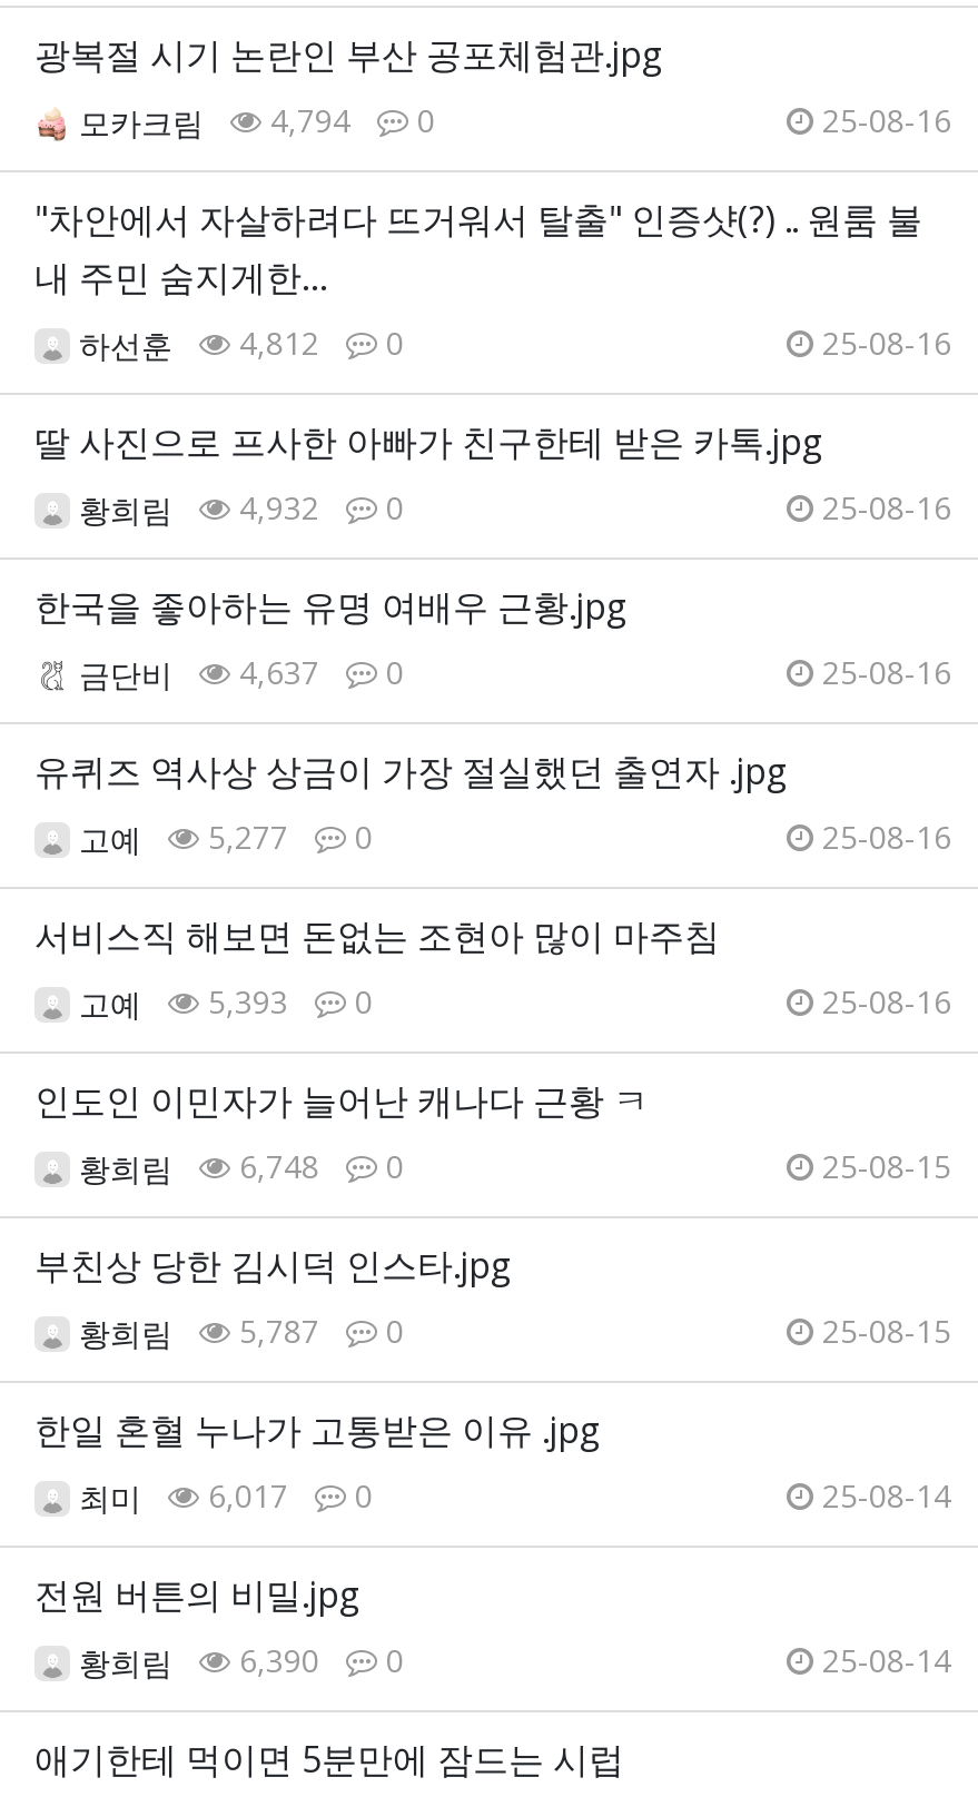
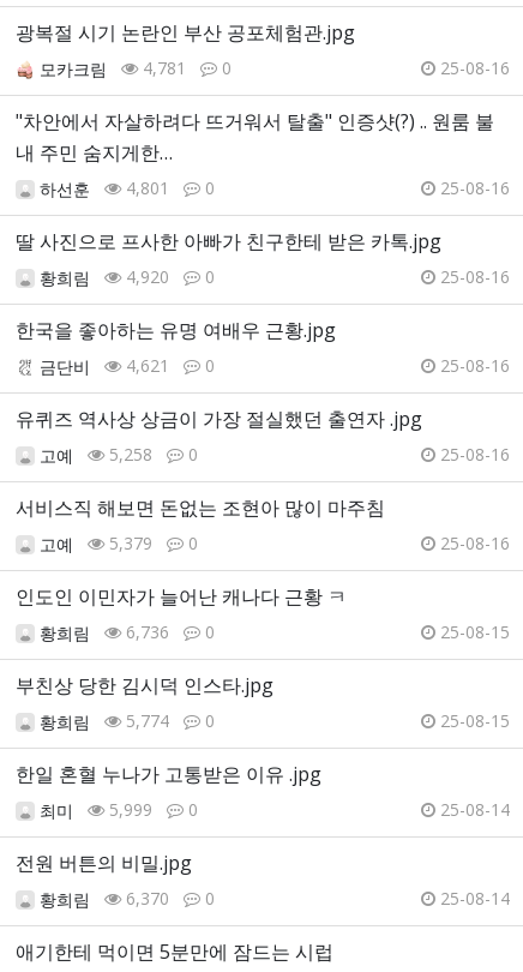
- 모카크림 4,794 0
+ 모카크림 4,781 0

- 하선훈 4,812 0
+ 하선훈 4,801 0

- 황희림 4,932 0
+ 황희림 4,920 0

- 금단비 4,637 0
+ 금단비 4,621 0

- 고예 5,277 0
+ 고예 5,258 0

- 고예 5,393 0
+ 고예 5,379 0

- 황희림 6,748 0
+ 황희림 6,736 0

- 황희림 5,787 0
+ 황희림 5,774 0

- 최미 6,017 0
+ 최미 5,999 0

- 황희림 6,390 0
+ 황희림 6,370 0
